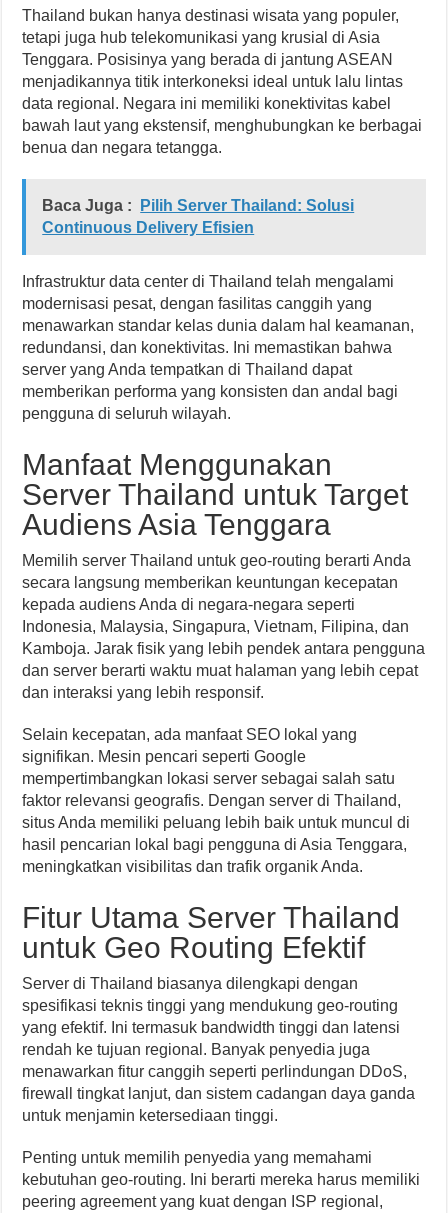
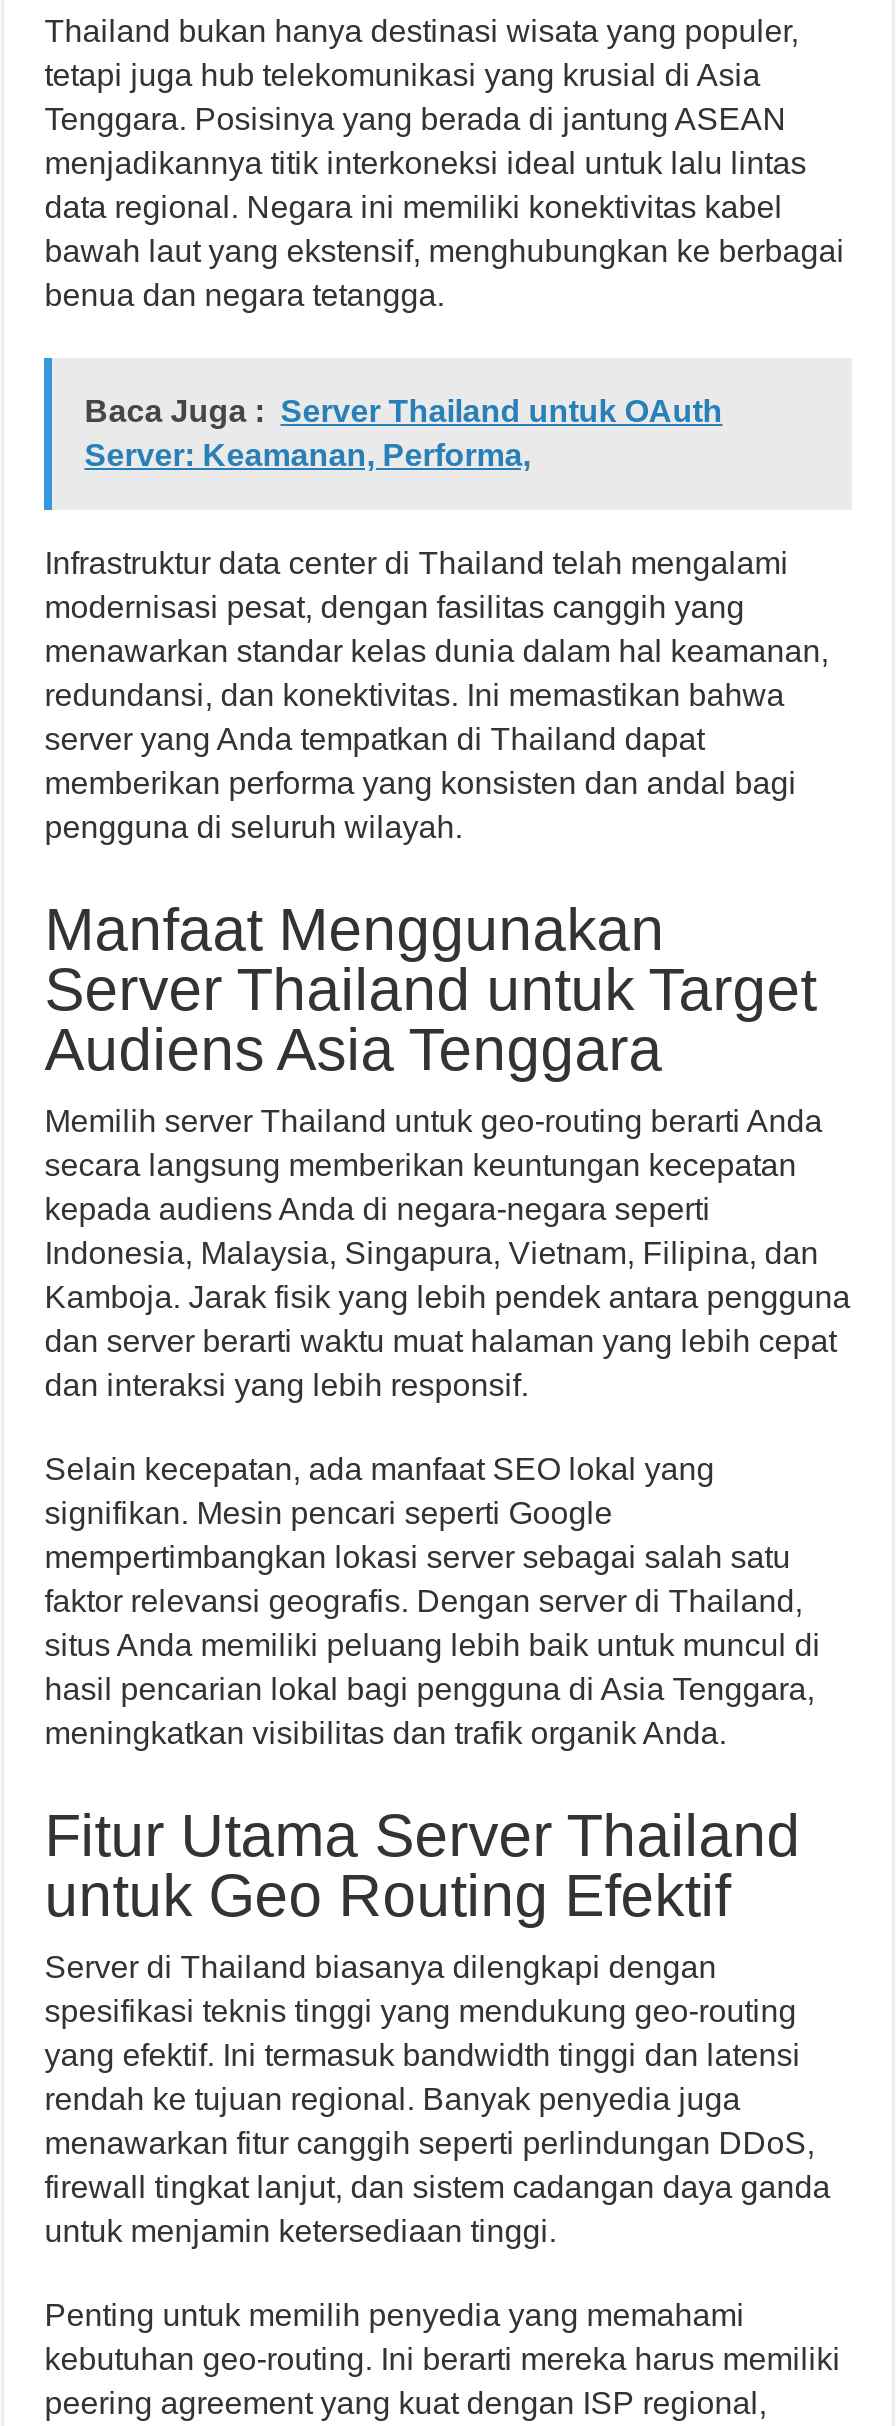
- Baca Juga : Pilih Server Thailand: Solusi
- Continuous Delivery Efisien
+ Baca Juga : Server Thailand untuk OAuth
+ Server: Keamanan, Performa,
